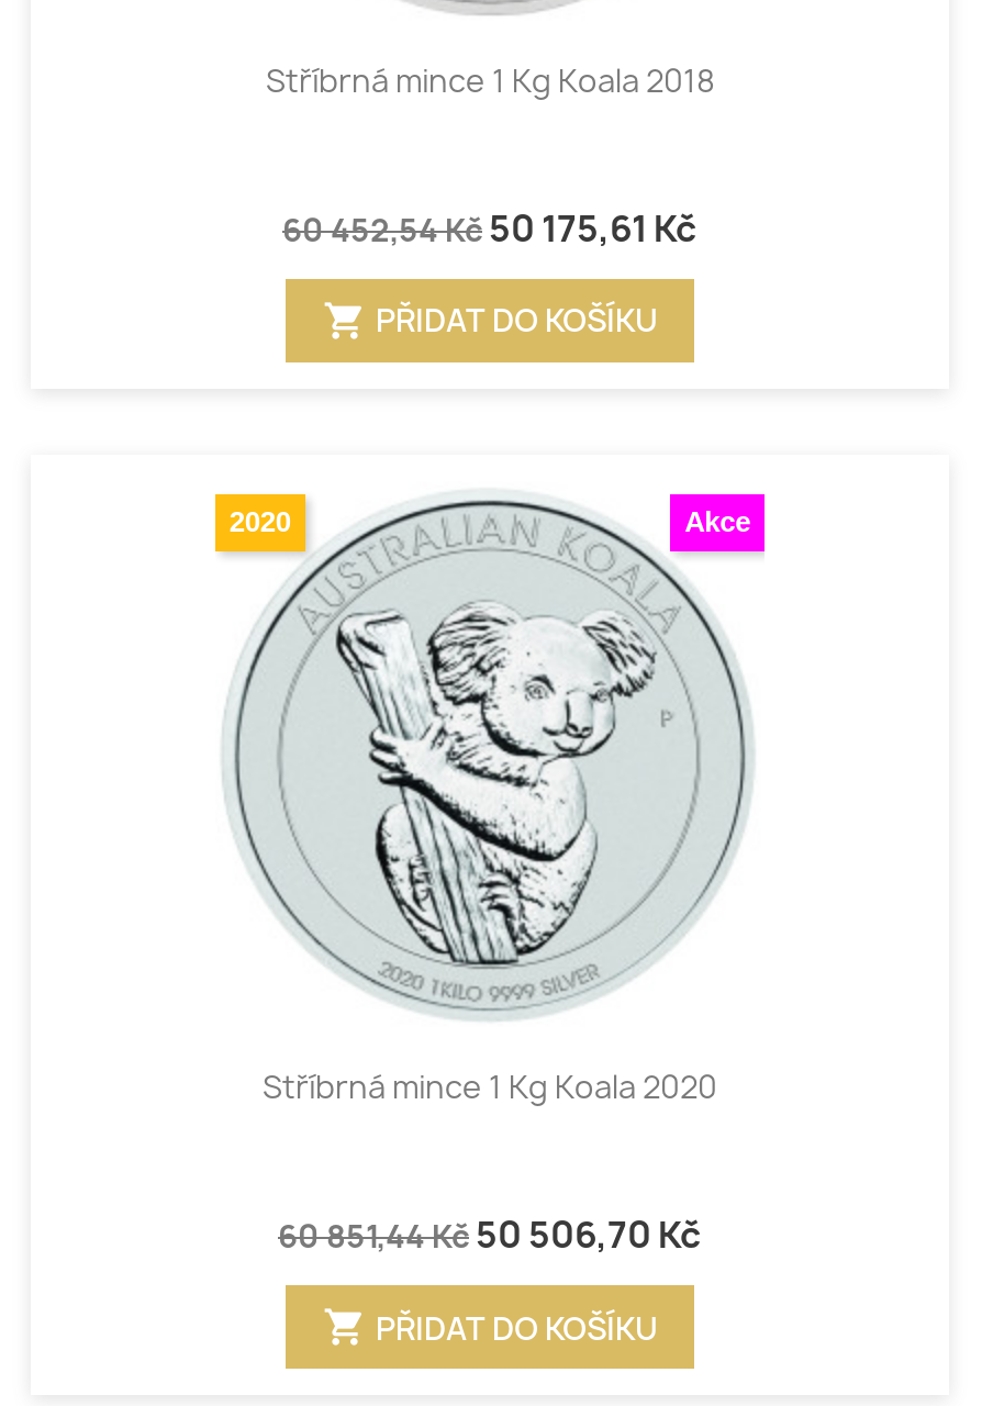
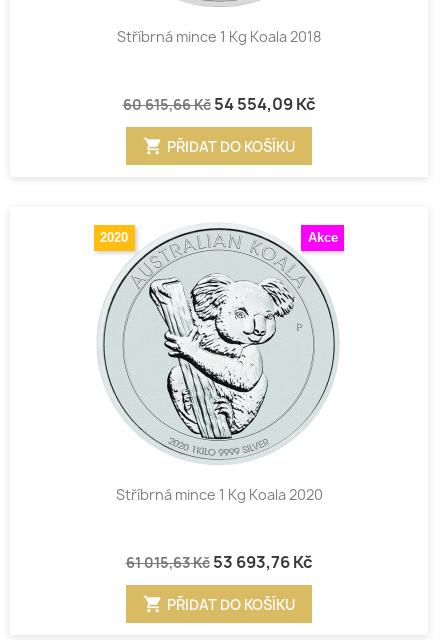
- 60 452,54 Kč 50 175,61 Kč
+ 60 615,66 Kč 54 554,09 Kč

- 60 851,44 Kč 50 506,70 Kč
+ 61 015,63 Kč 53 693,76 Kč
